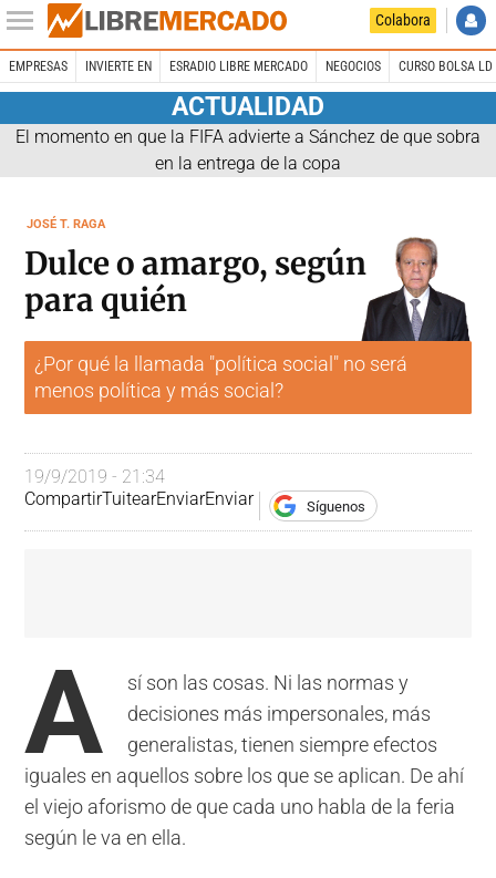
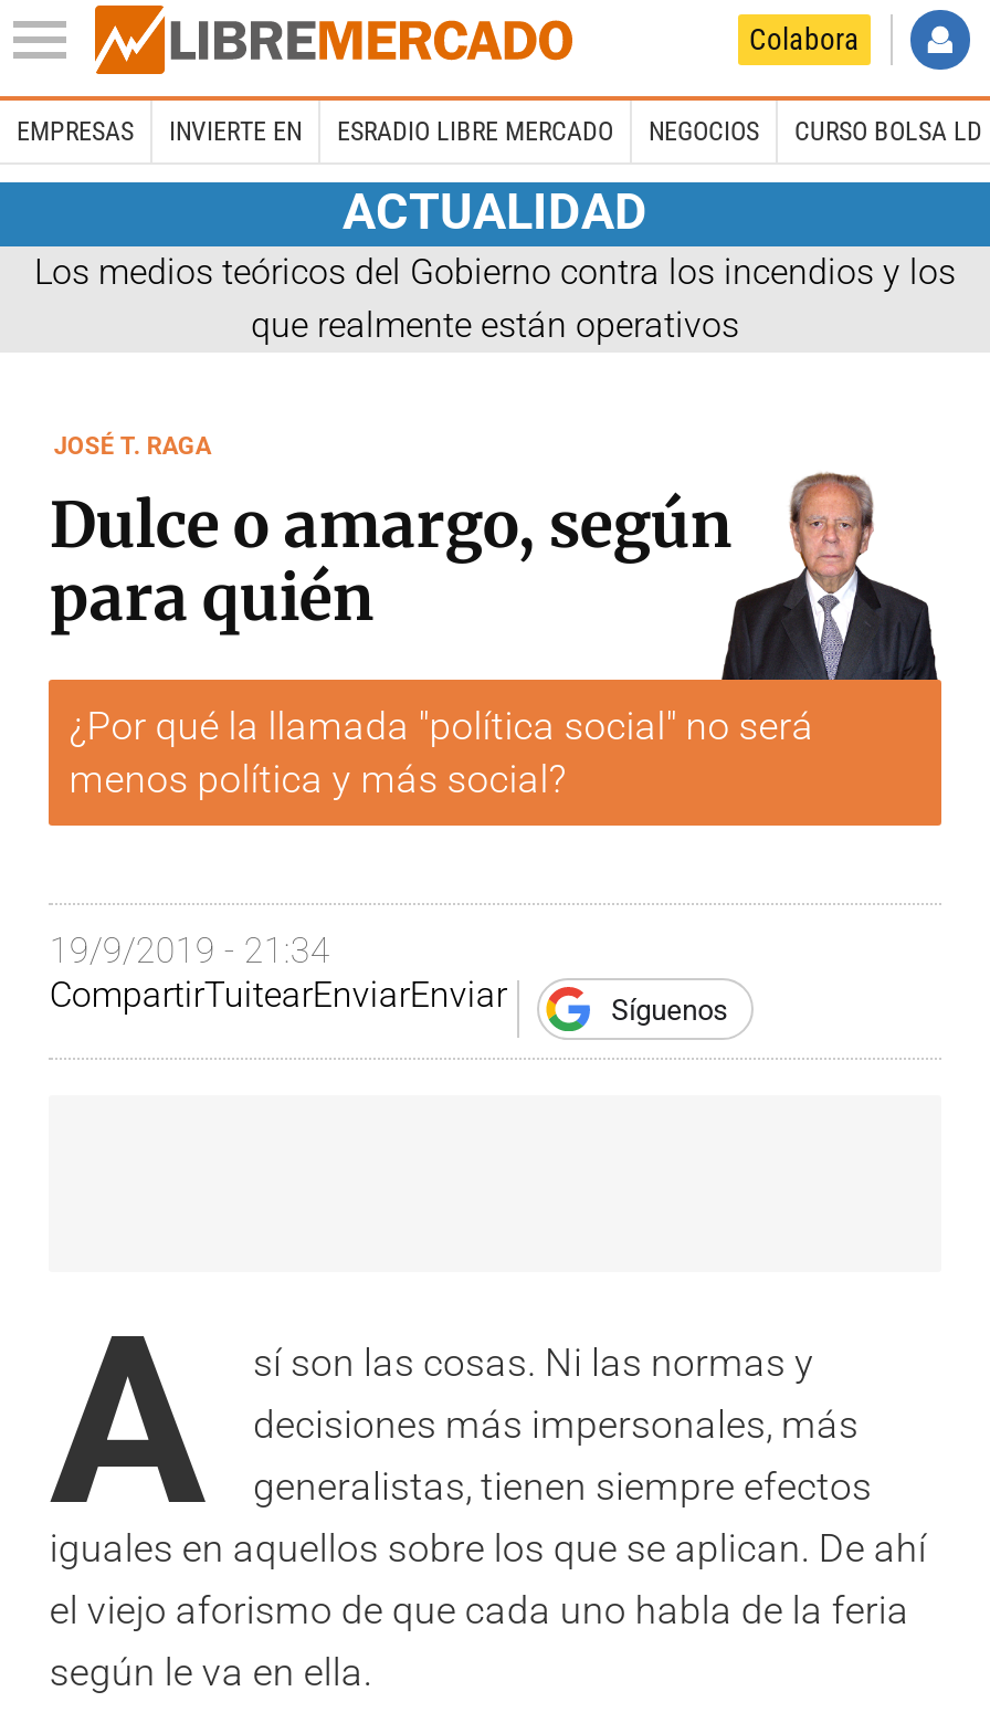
- El momento en que la FIFA advierte a Sánchez de que sobra
- en la entrega de la copa
+ Los medios teóricos del Gobierno contra los incendios y los
+ que realmente están operativos
